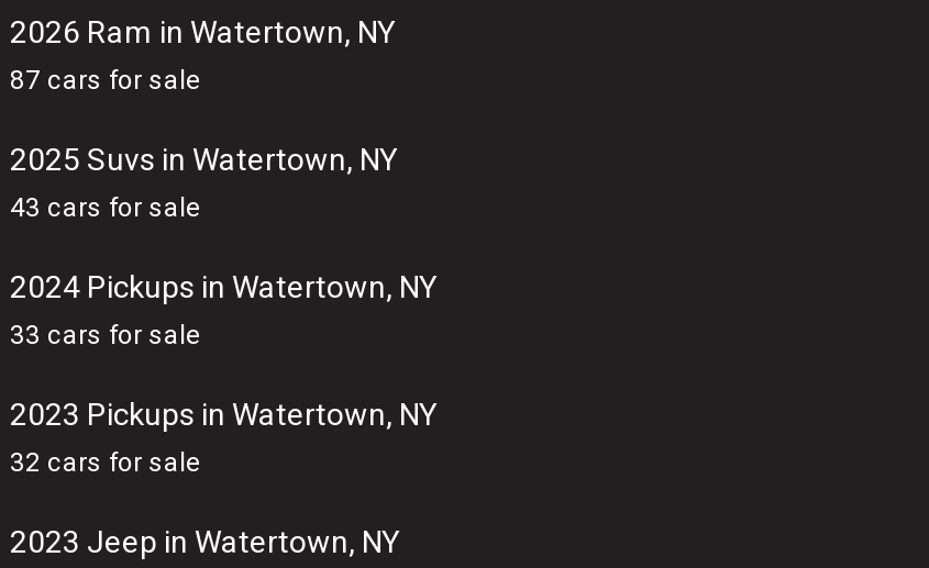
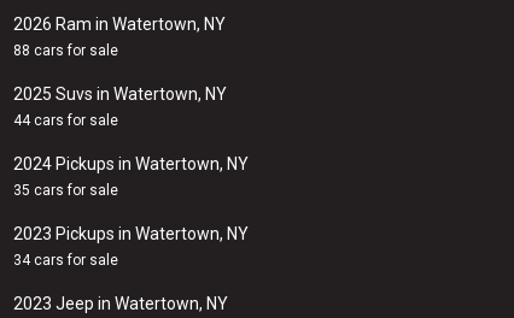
- 87 cars for sale
+ 88 cars for sale

- 43 cars for sale
+ 44 cars for sale

- 33 cars for sale
+ 35 cars for sale

- 32 cars for sale
+ 34 cars for sale
